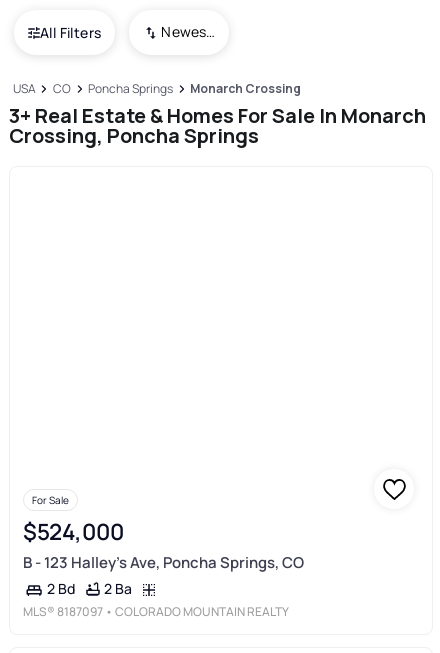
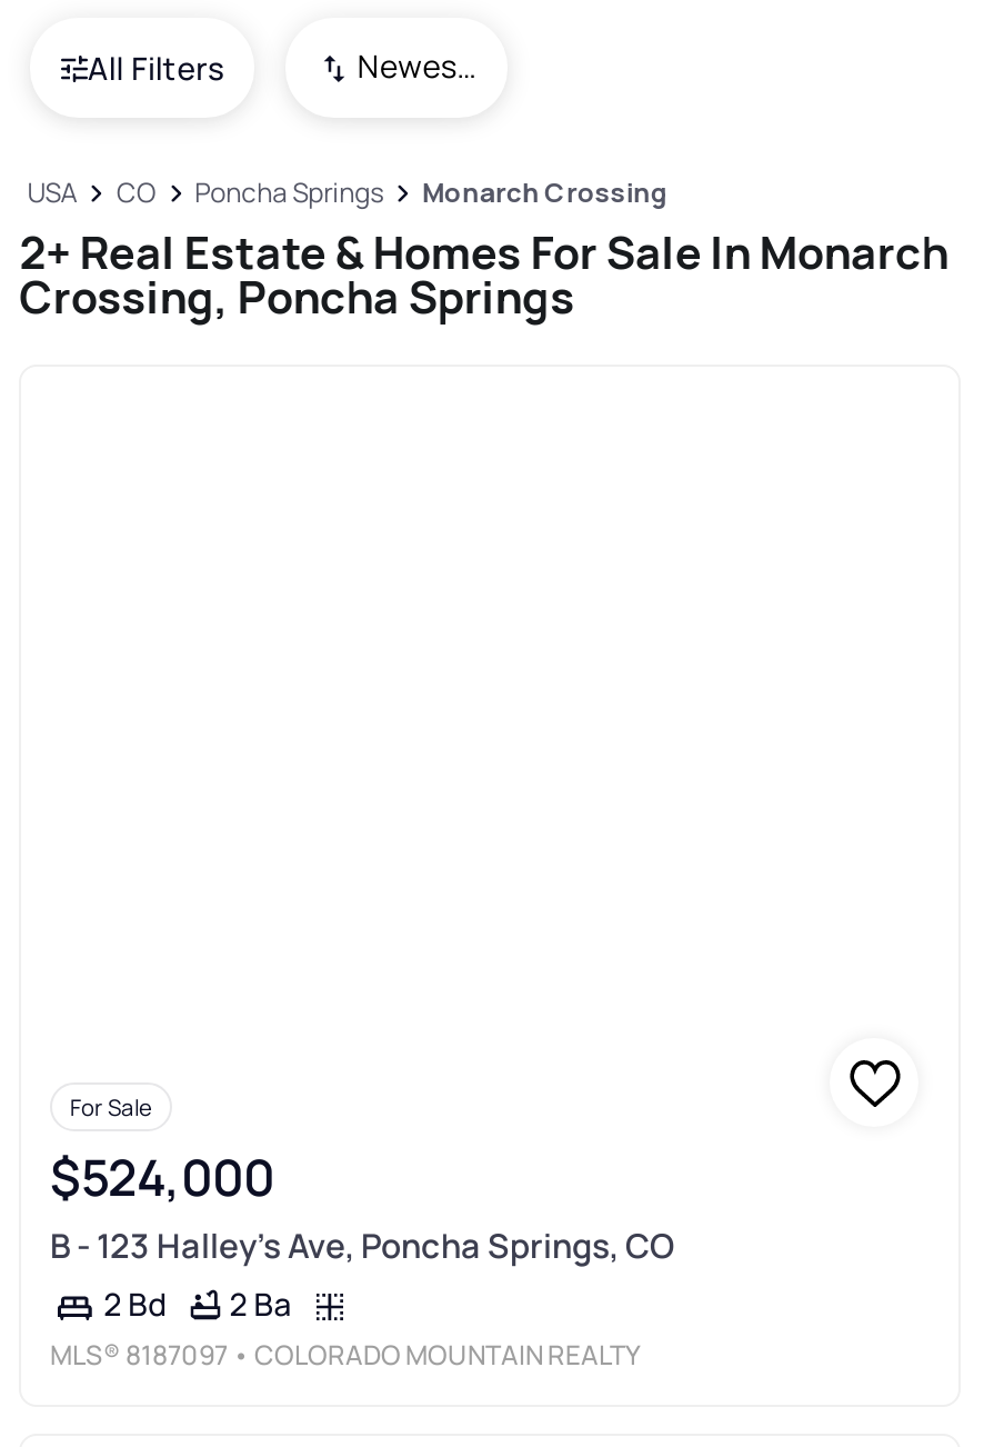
- 3+ Real Estate & Homes For Sale In Monarch
+ 2+ Real Estate & Homes For Sale In Monarch
